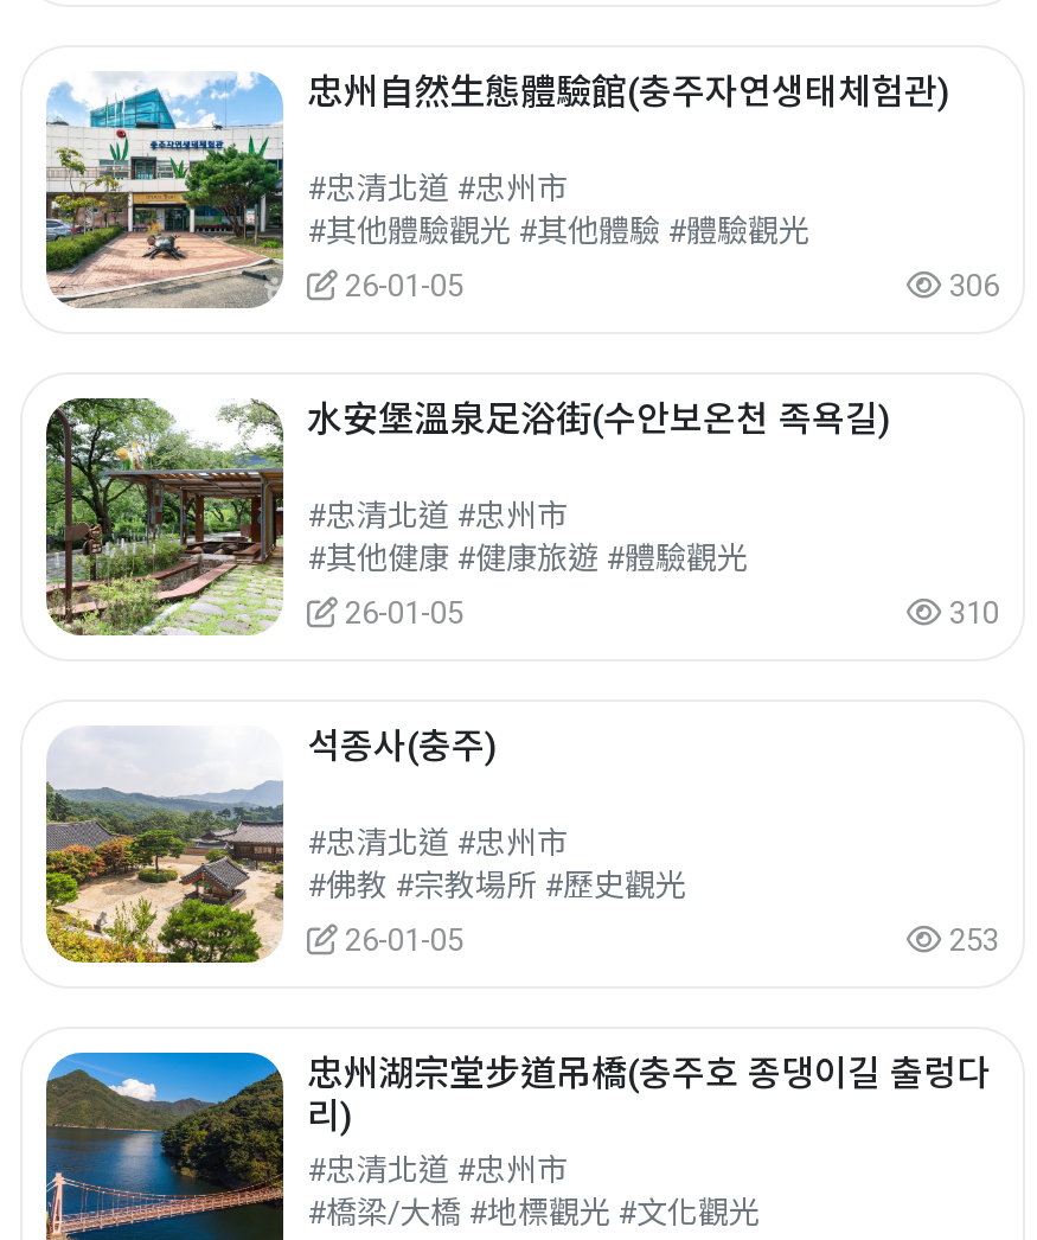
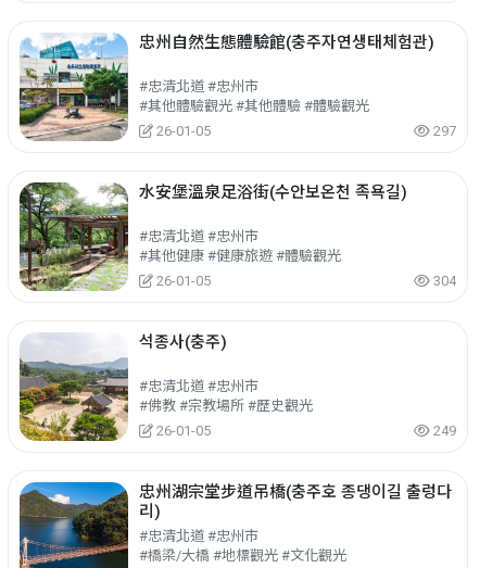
- 306
+ 297

- 310
+ 304

- 253
+ 249
